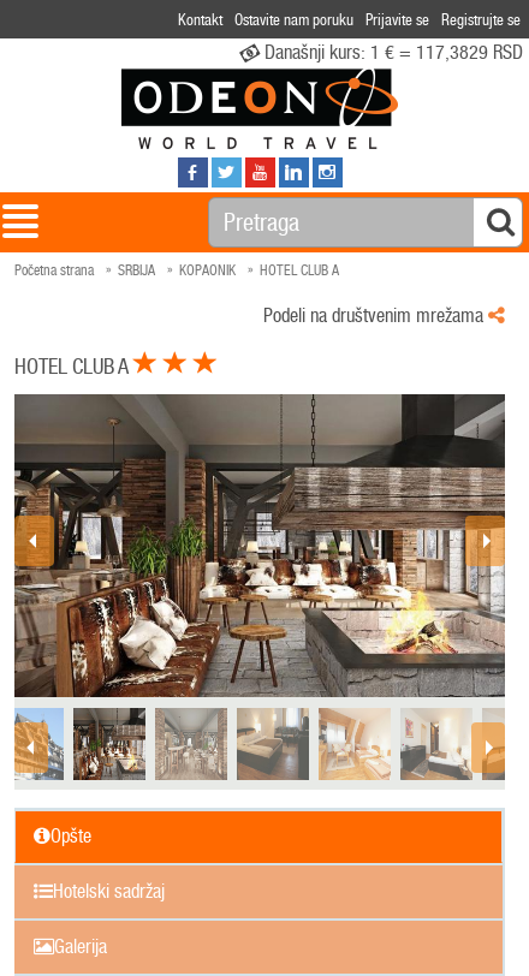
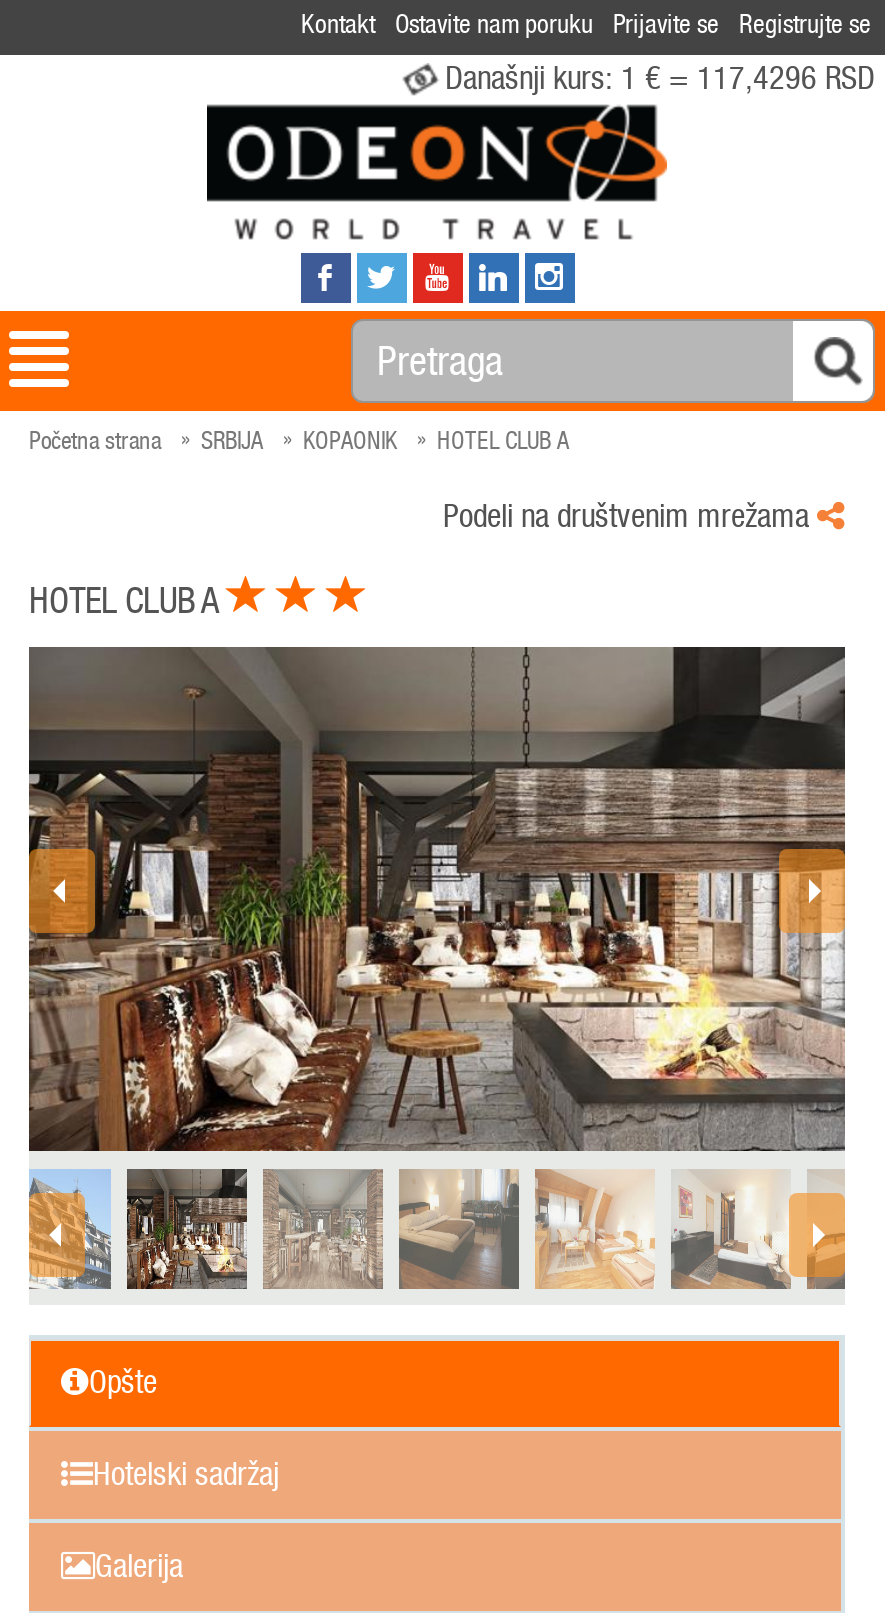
- Današnji kurs: 1 € = 117,3829 RSD
+ Današnji kurs: 1 € = 117,4296 RSD
